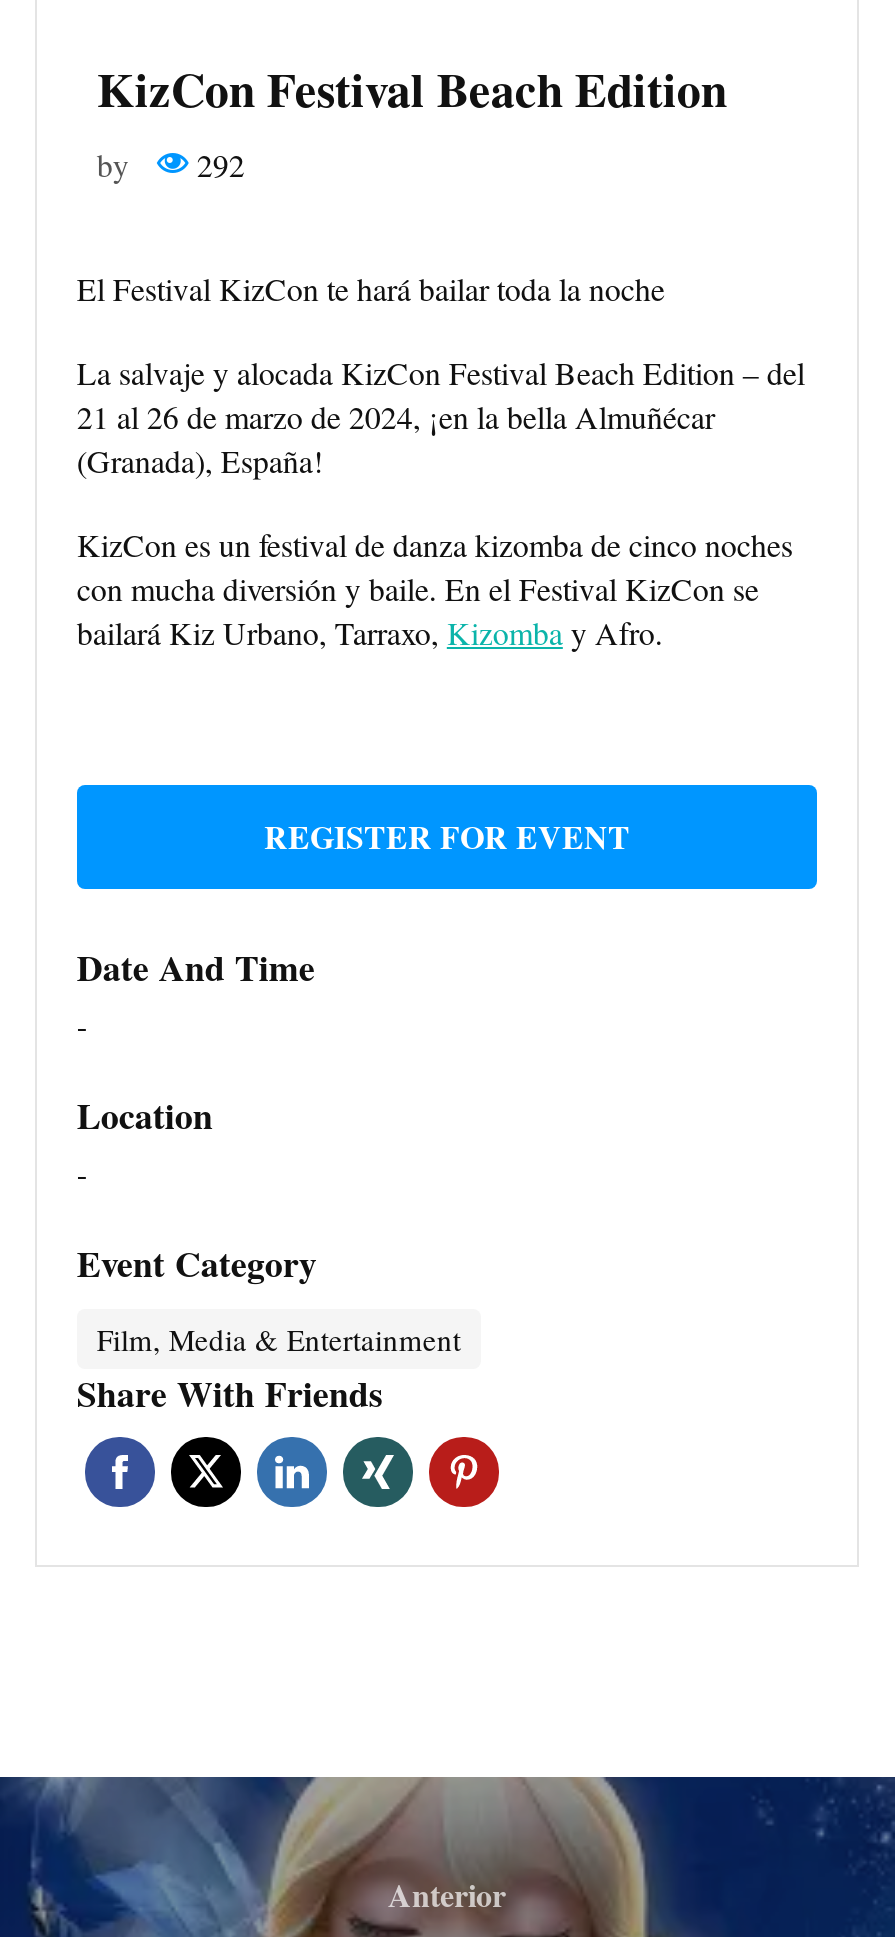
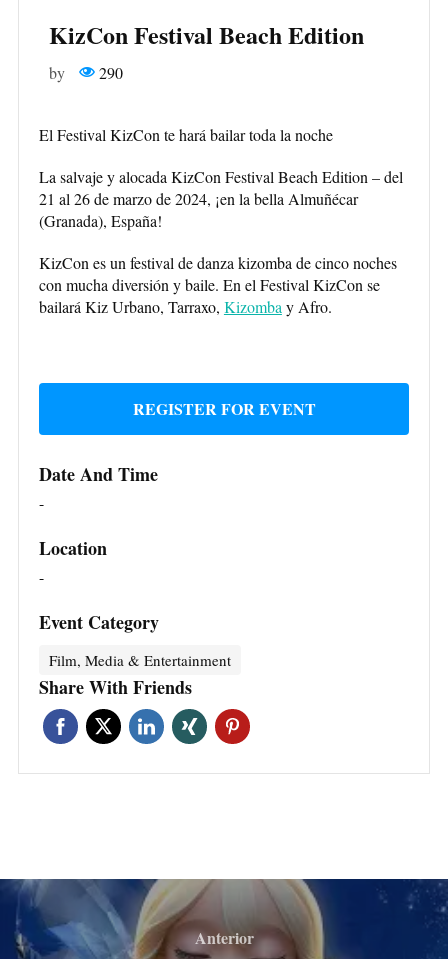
- by 292
+ by 290
